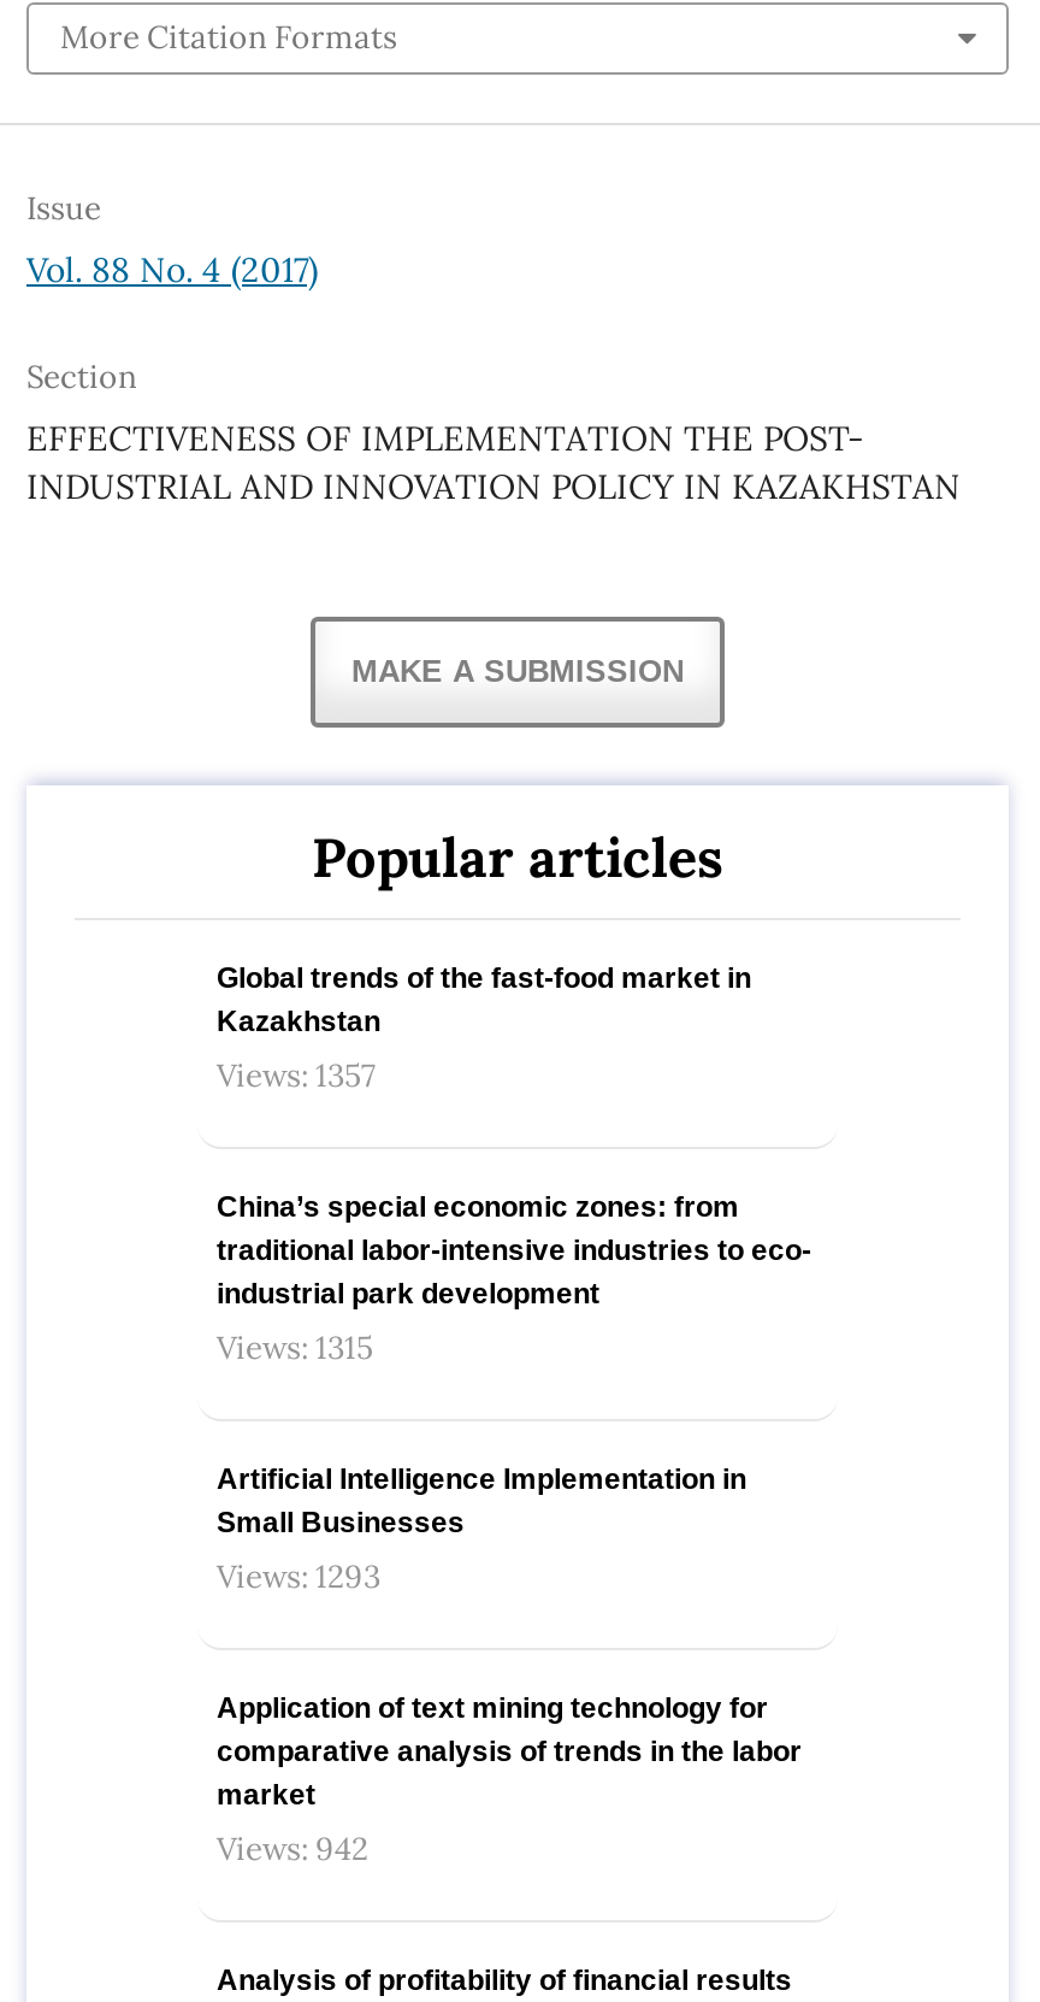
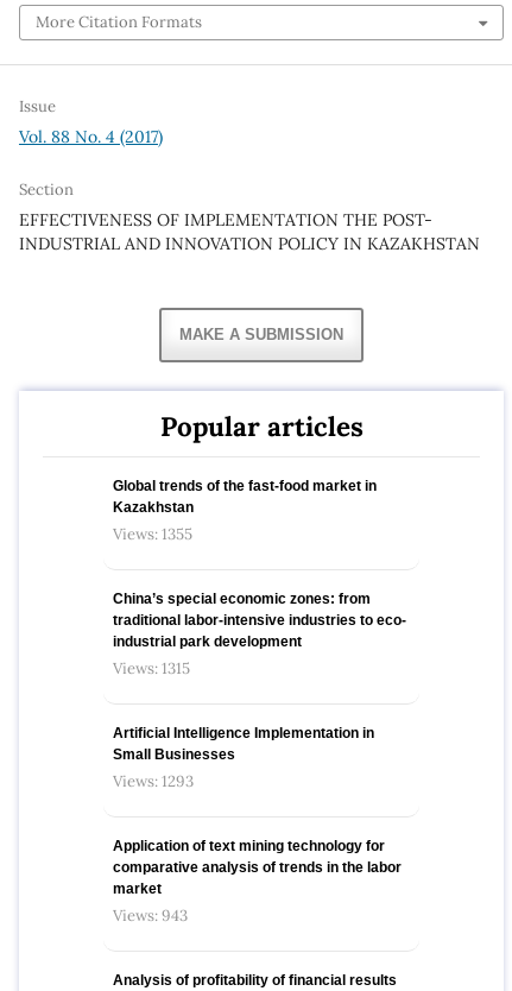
- Views: 1357
+ Views: 1355

- Views: 942
+ Views: 943
